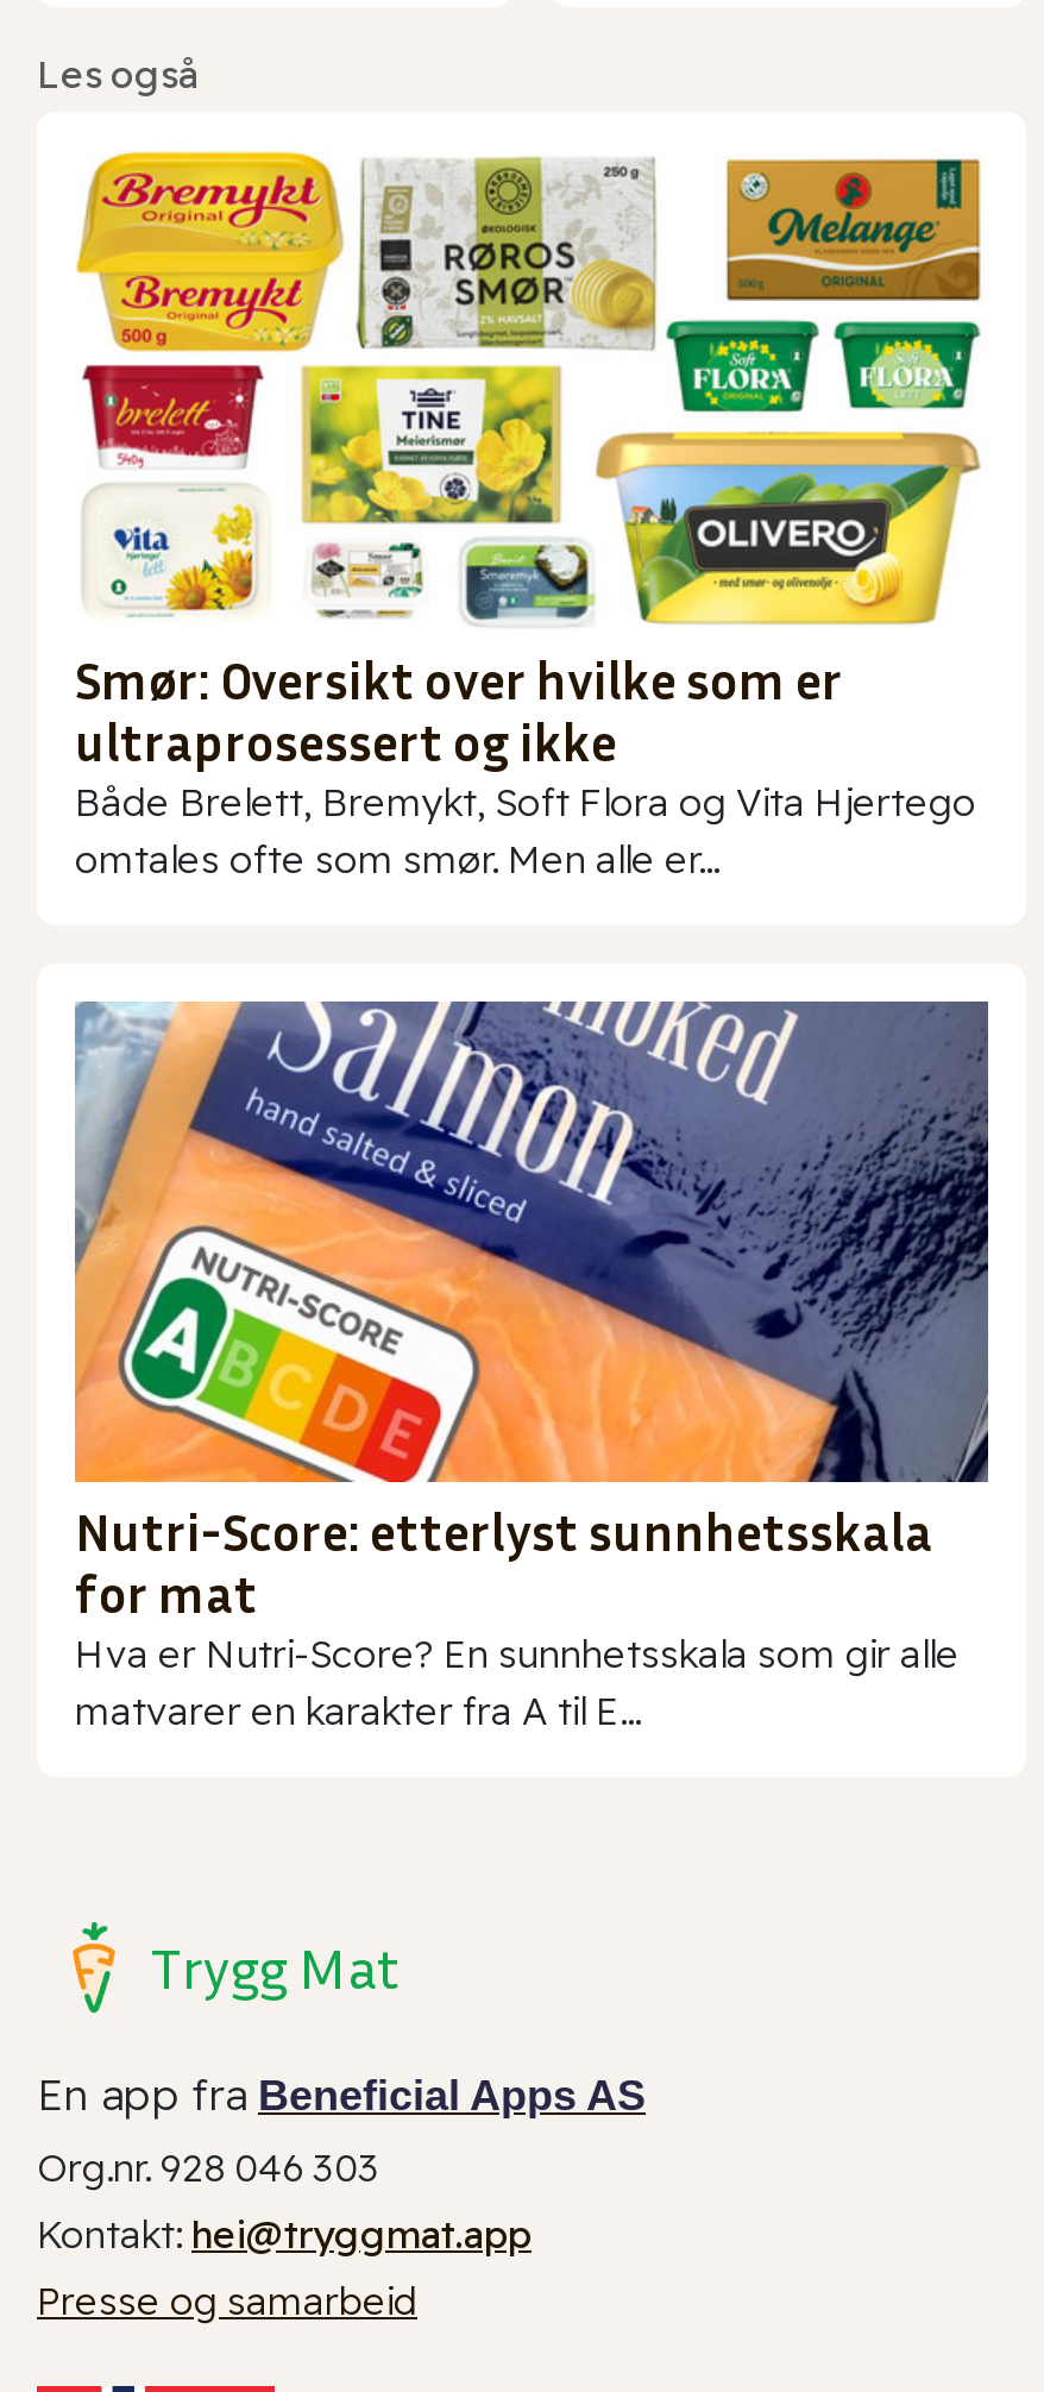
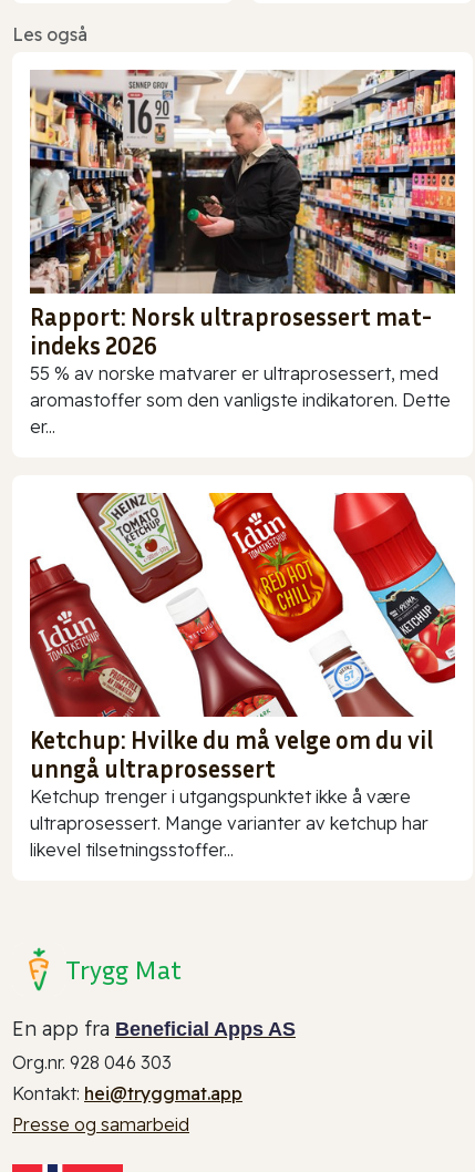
- [image]
+ [image]

- Smør: Oversikt over hvilke som er
- ultraprosessert og ikke
- Både Brelett, Bremykt, Soft Flora og Vita Hjertego
- omtales ofte som smør. Men alle er...
+ Rapport: Norsk ultraprosessert mat-
+ indeks 2026
+ 55 % av norske matvarer er ultraprosessert, med
+ aromastoffer som den vanligste indikatoren. Dette
+ er...

- [image]
- Nutri-Score: etterlyst sunnhetsskala
- for mat
- Hva er Nutri-Score? En sunnhetsskala som gir alle
- matvarer en karakter fra A til E...
+ [image]
+ Ketchup: Hvilke du må velge om du vil
+ unngå ultraprosessert
+ Ketchup trenger i utgangspunktet ikke å være
+ ultraprosessert. Mange varianter av ketchup har
+ likevel tilsetningsstoffer...
